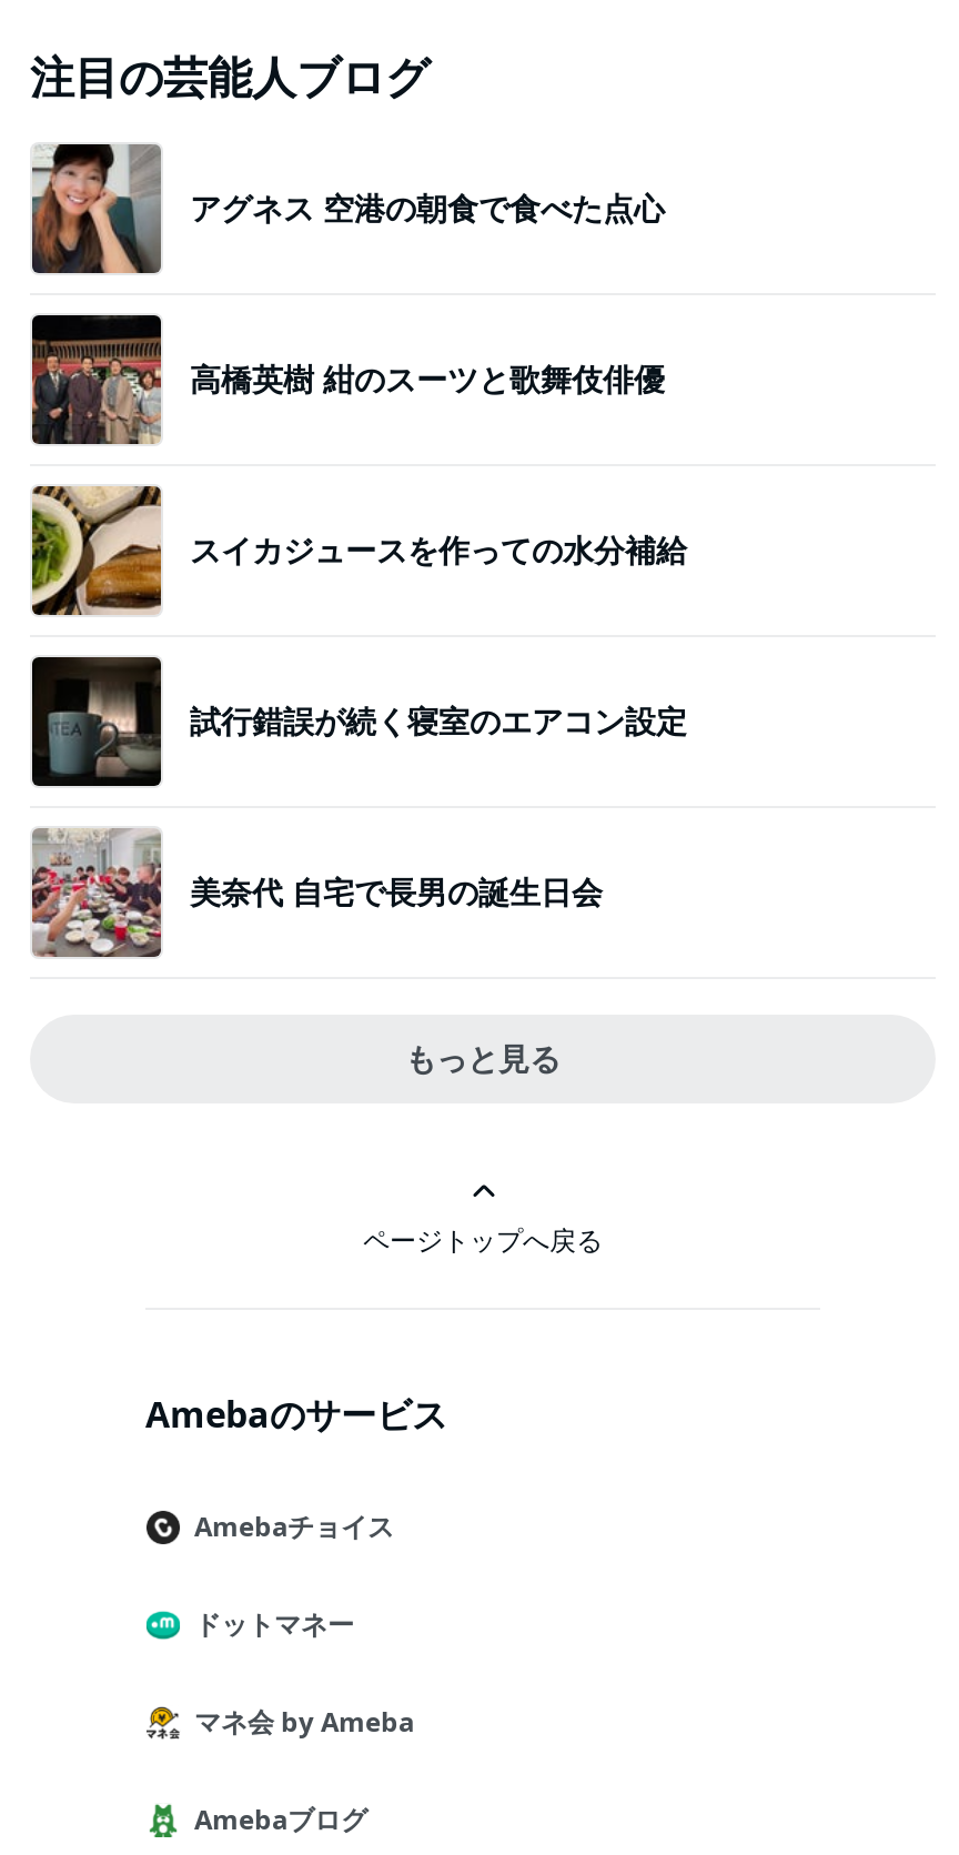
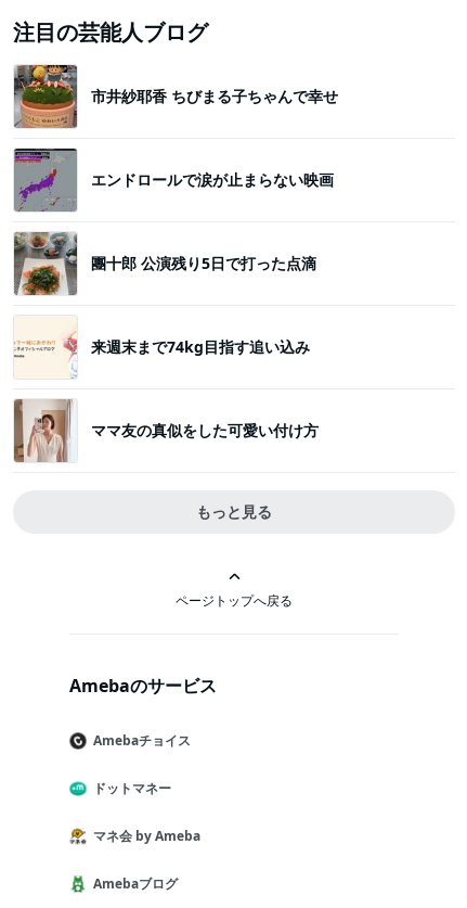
- [image]
- アグネス 空港の朝食で食べた点心
+ [image]
+ 市井紗耶香 ちびまる子ちゃんで幸せ

- [image]
- 高橋英樹 紺のスーツと歌舞伎俳優
+ [image]
+ エンドロールで涙が止まらない映画

- [image]
- スイカジュースを作っての水分補給
+ [image]
+ 團十郎 公演残り5日で打った点滴

- [image]
- 試行錯誤が続く寝室のエアコン設定
+ [image]
+ 来週末まで74kg目指す追い込み

- [image]
- 美奈代 自宅で長男の誕生日会
+ [image]
+ ママ友の真似をした可愛い付け方
